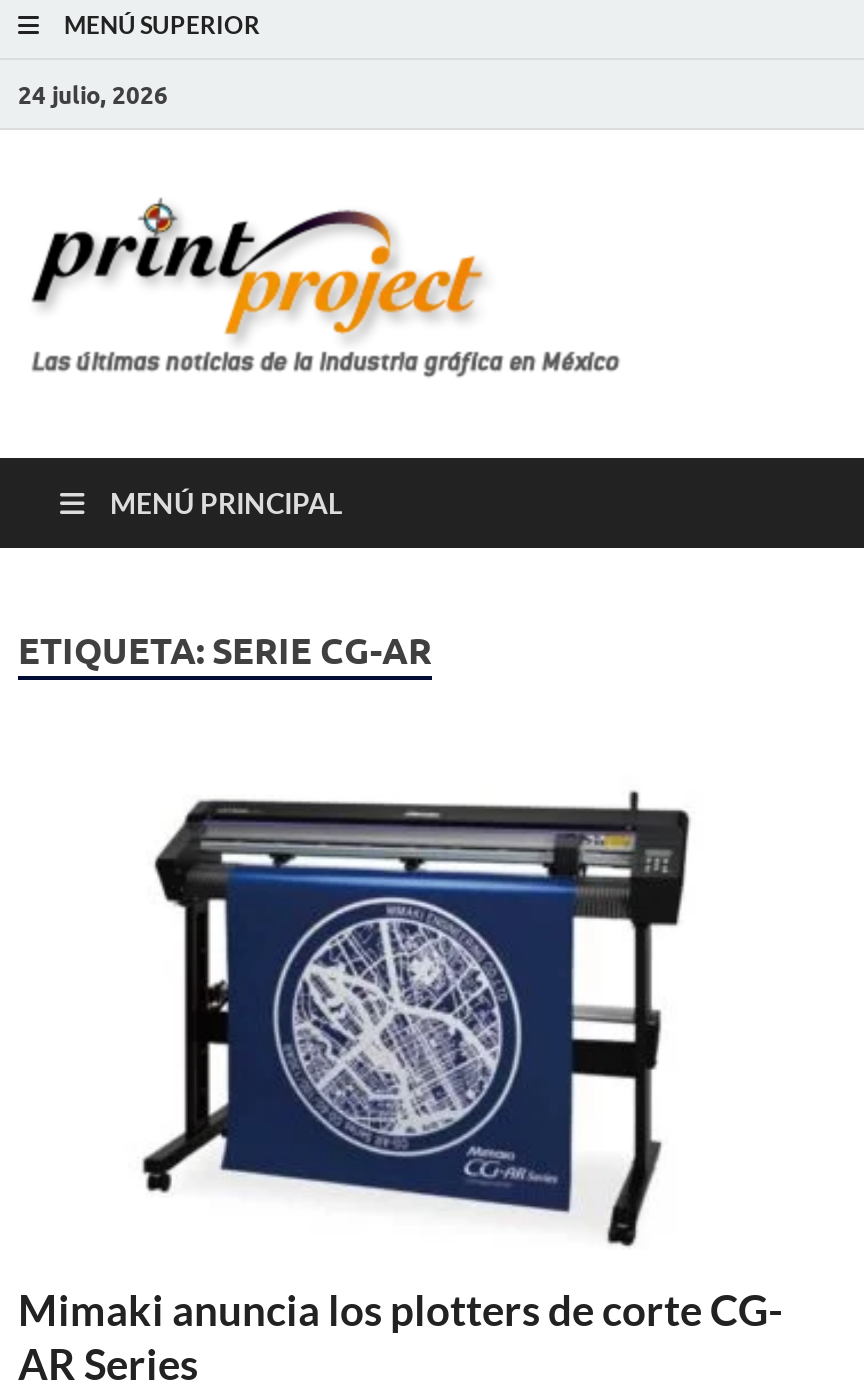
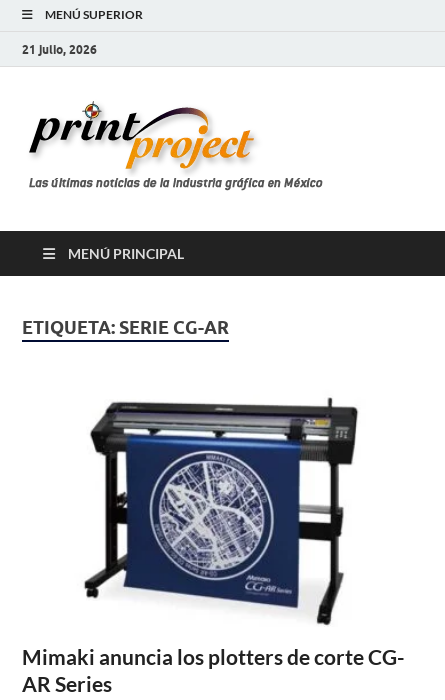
- 24 julio, 2026
+ 21 julio, 2026
